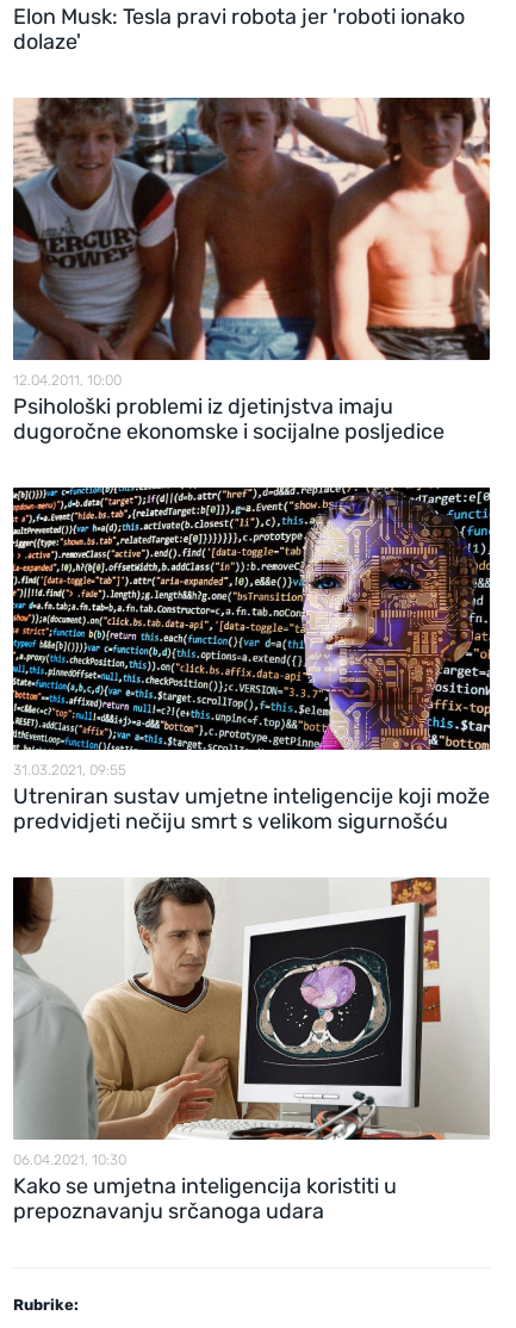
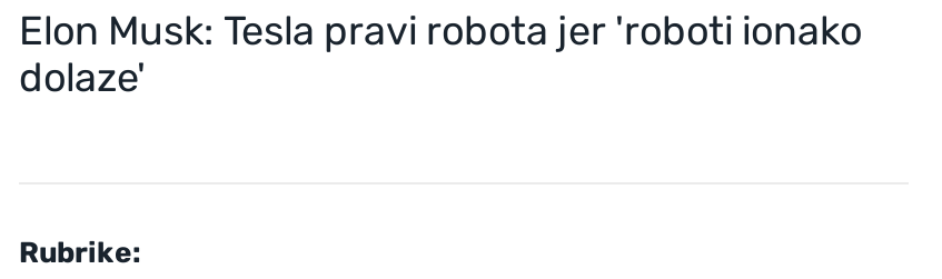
- [image]
- 12.04.2011, 10:00
- Psihološki problemi iz djetinjstva imaju
- dugoročne ekonomske i socijalne posljedice

- [image]
- 31.03.2021, 09:55
- Utreniran sustav umjetne inteligencije koji može
- predvidjeti nečiju smrt s velikom sigurnošću

- [image]
- 06.04.2021, 10:30
- Kako se umjetna inteligencija koristiti u
- prepoznavanju srčanoga udara
